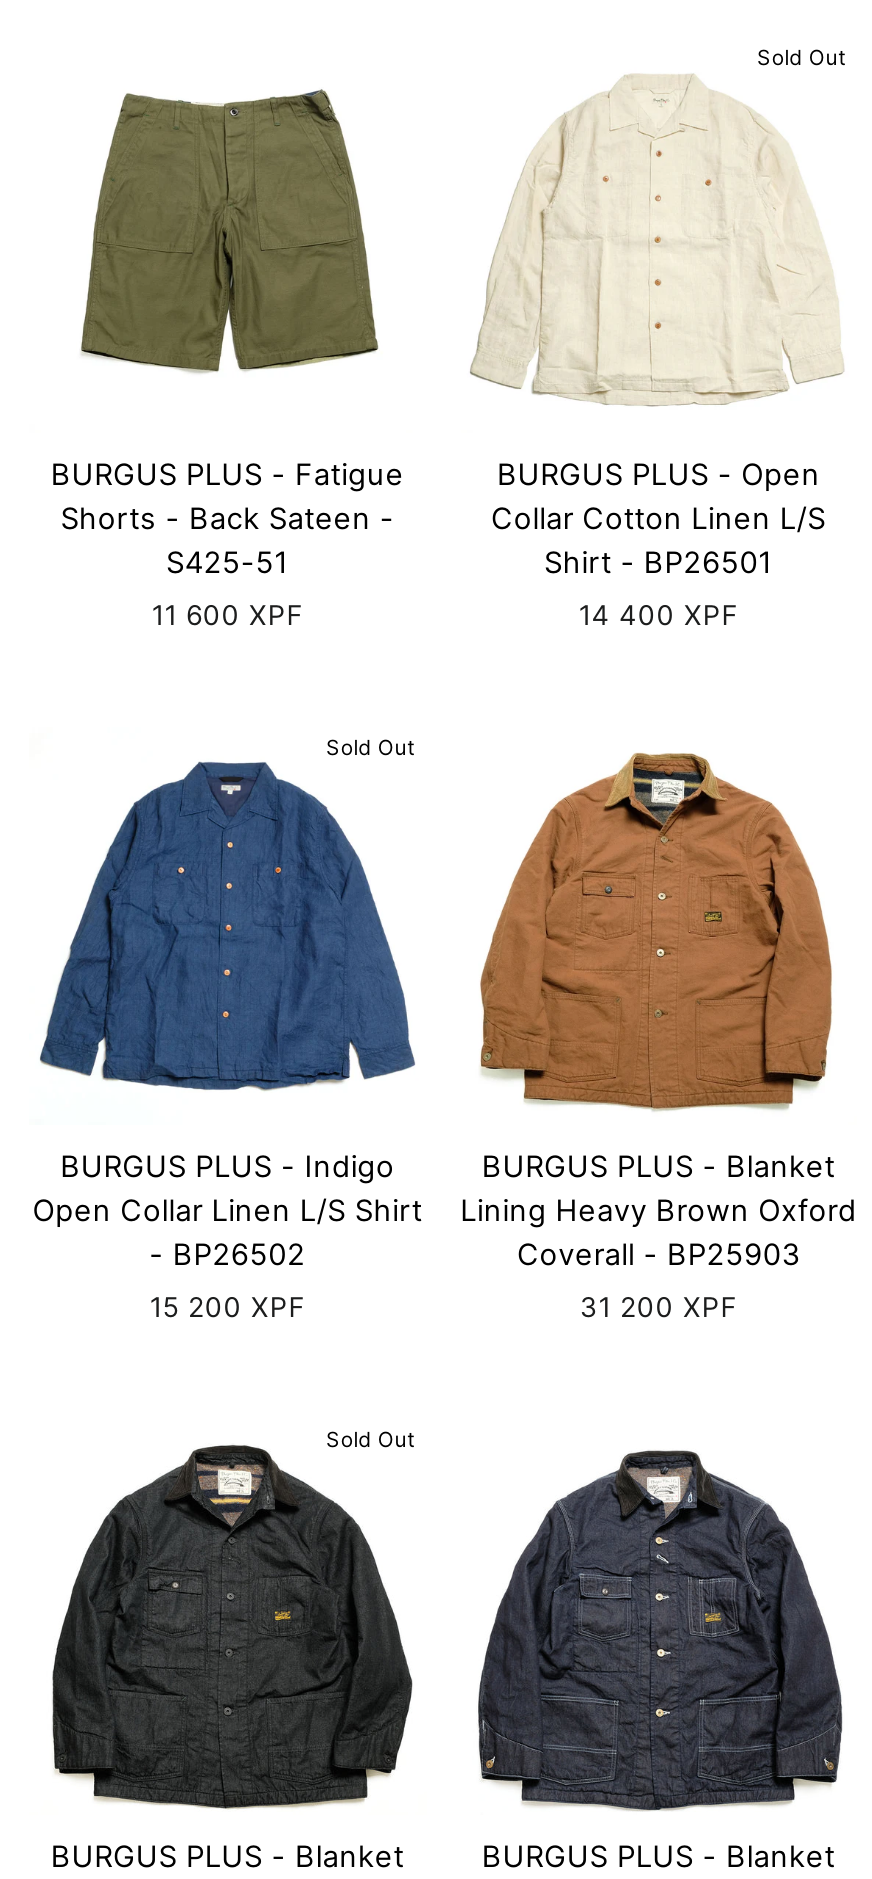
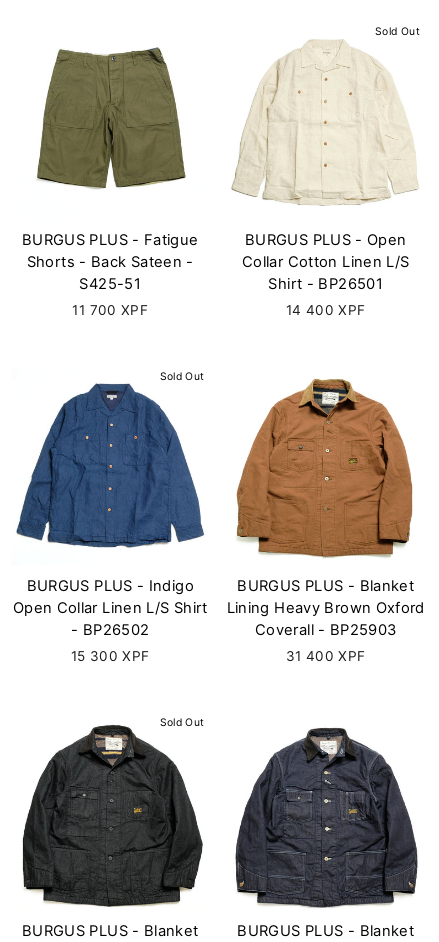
- 11 600 XPF
+ 11 700 XPF

- 15 200 XPF
+ 15 300 XPF

- 31 200 XPF
+ 31 400 XPF
